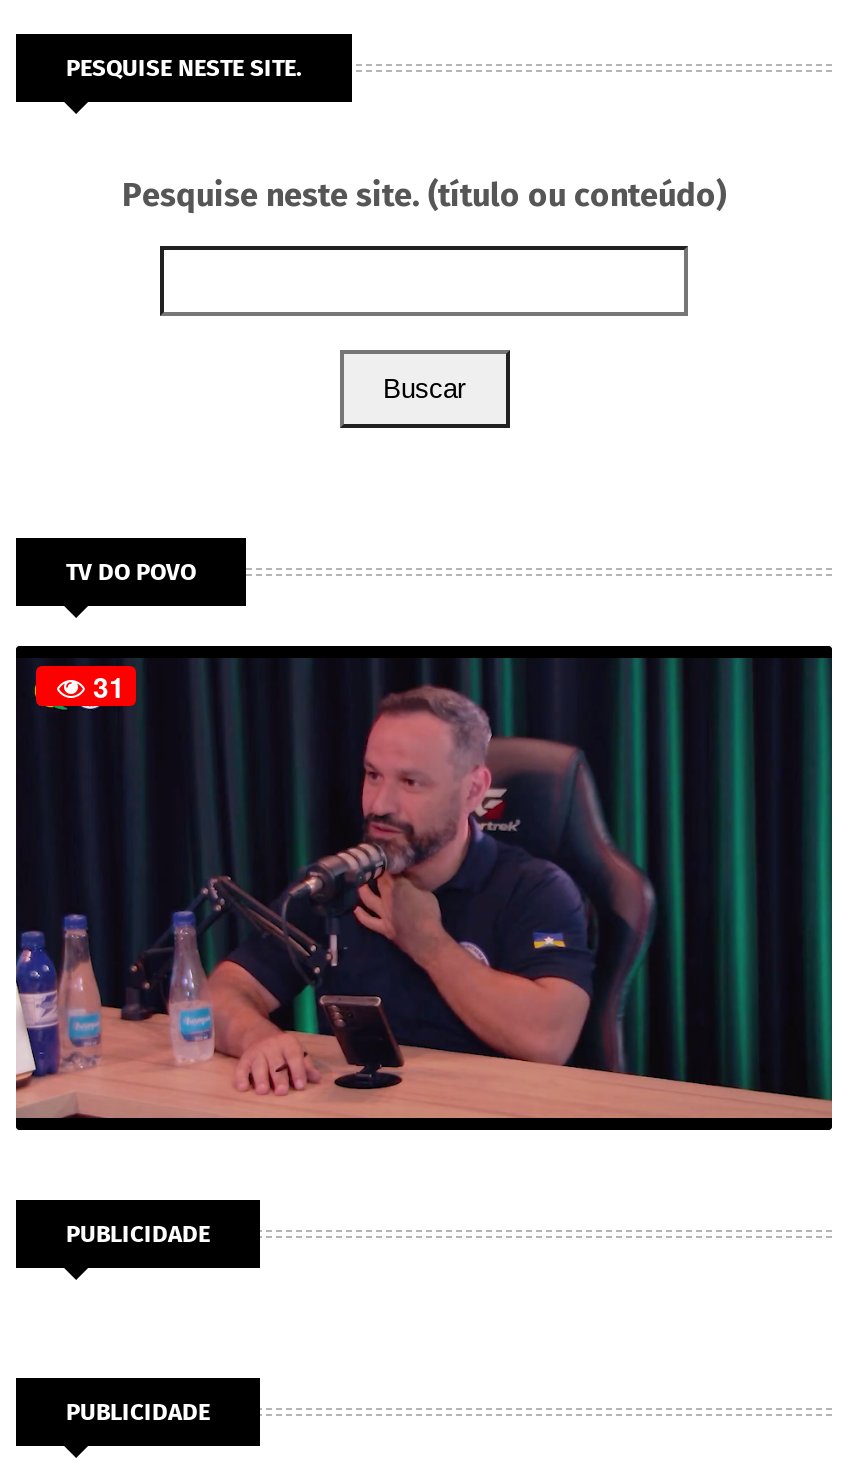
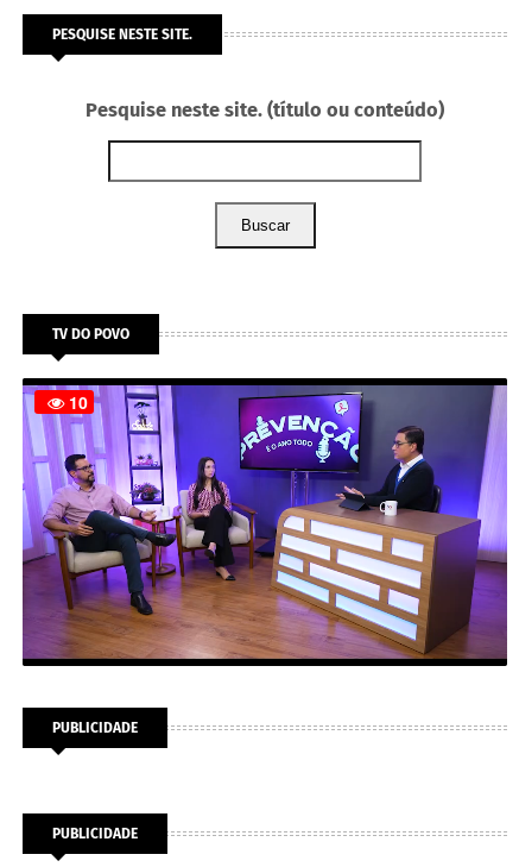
- [image]
+ [image]
